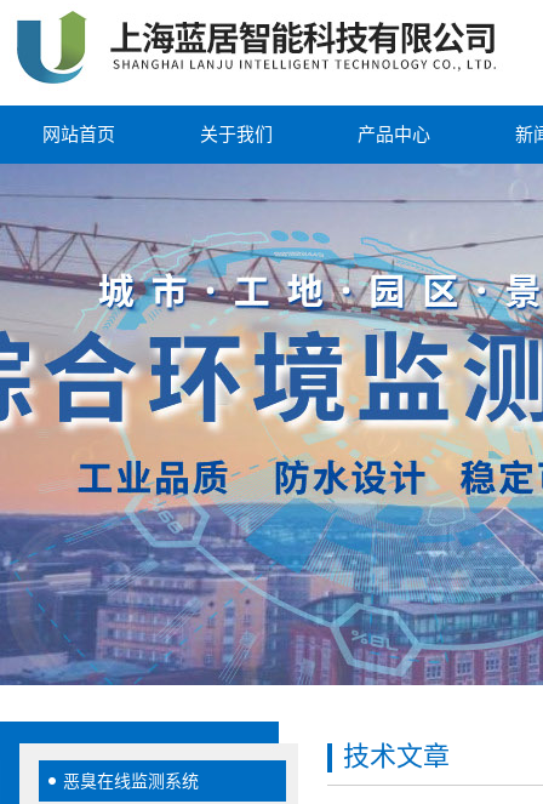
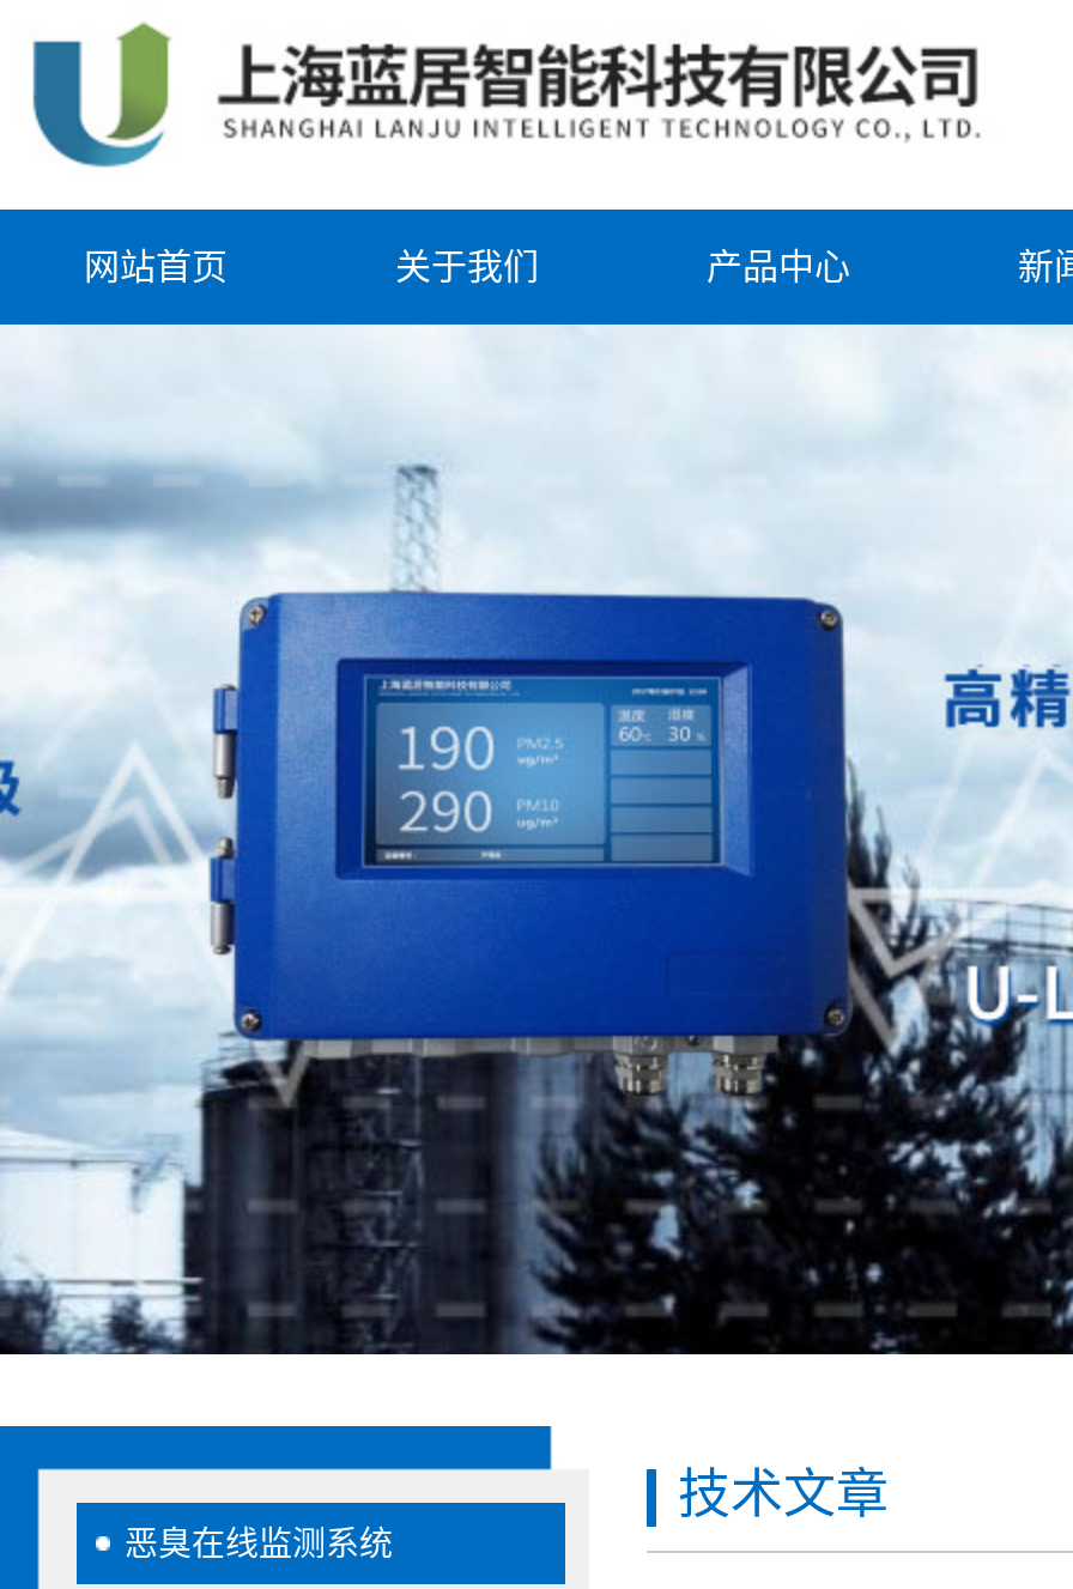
- [image]
+ [image]
